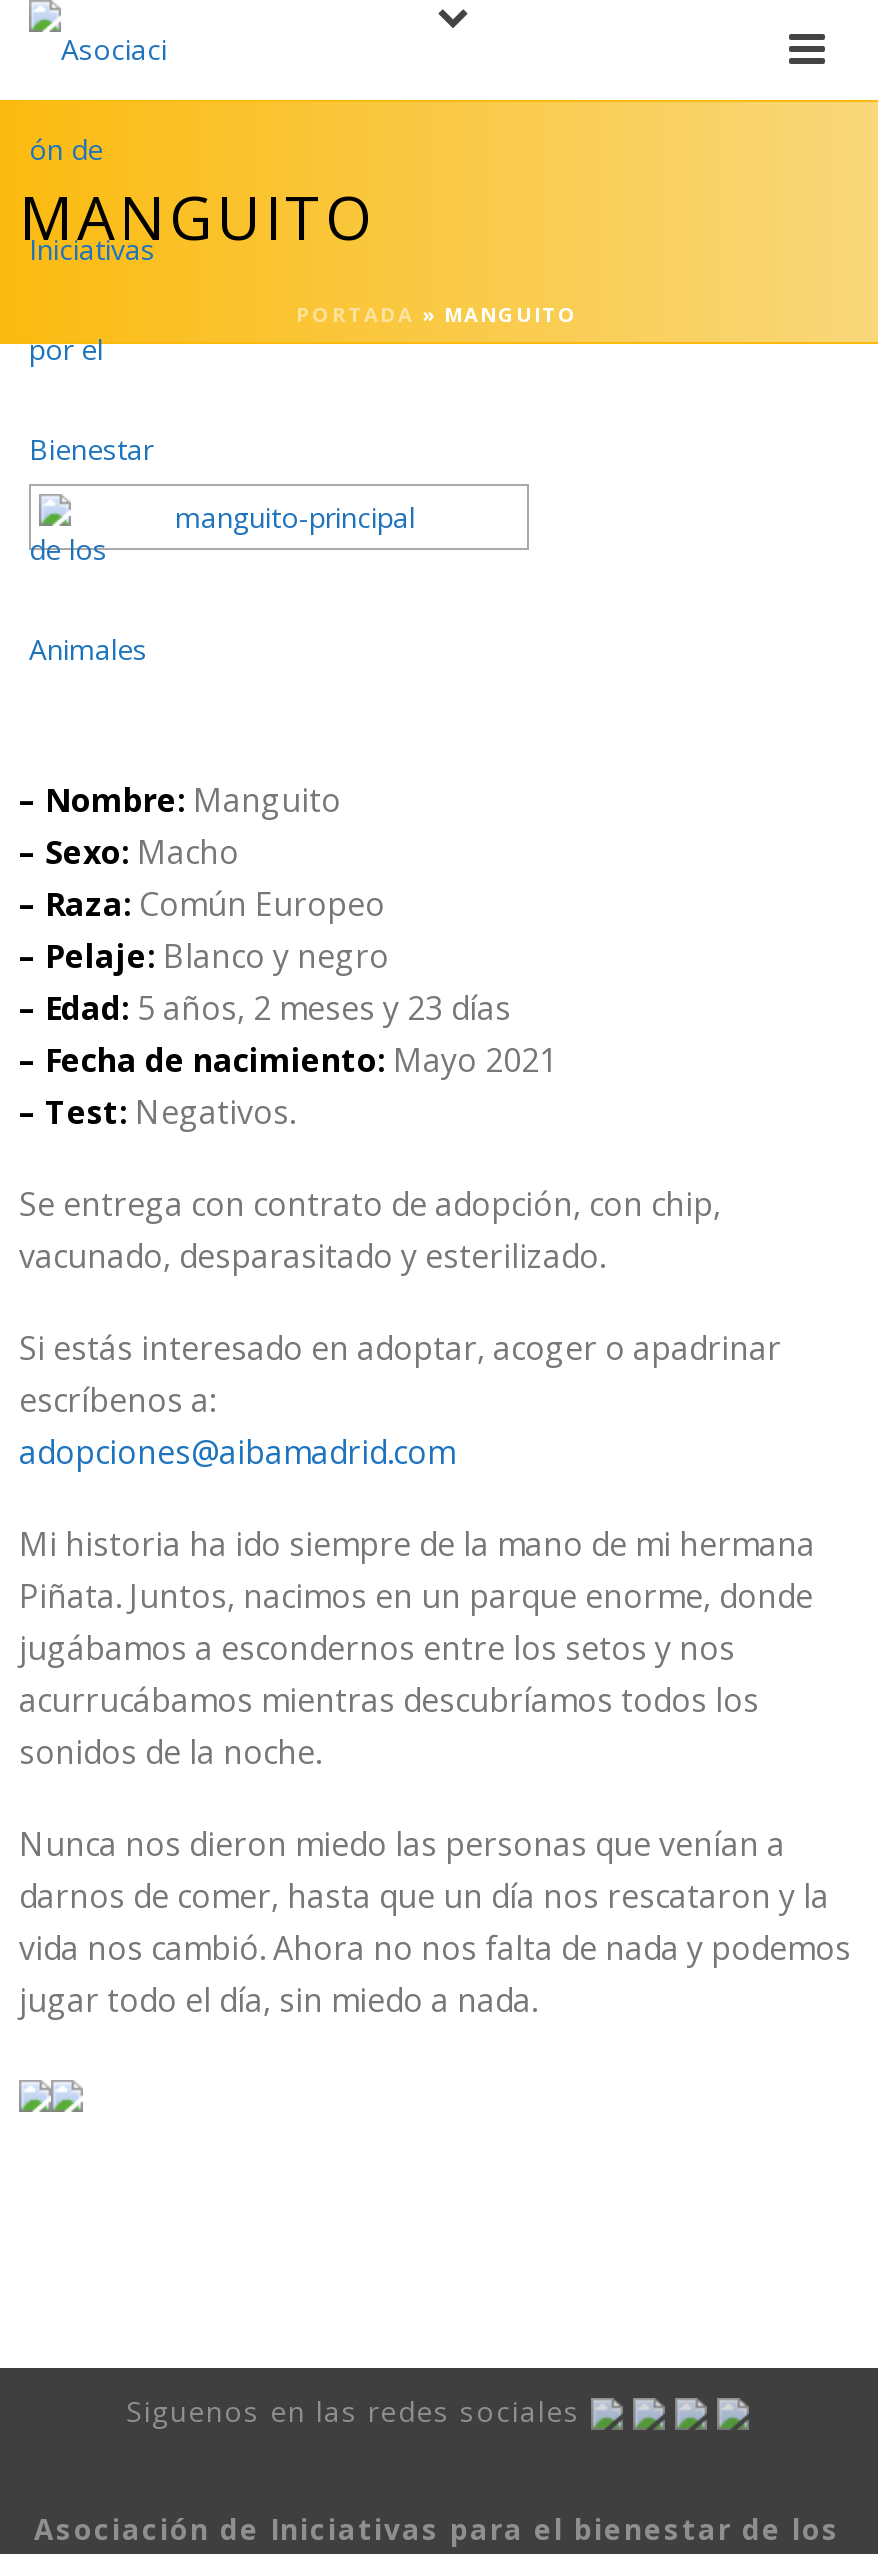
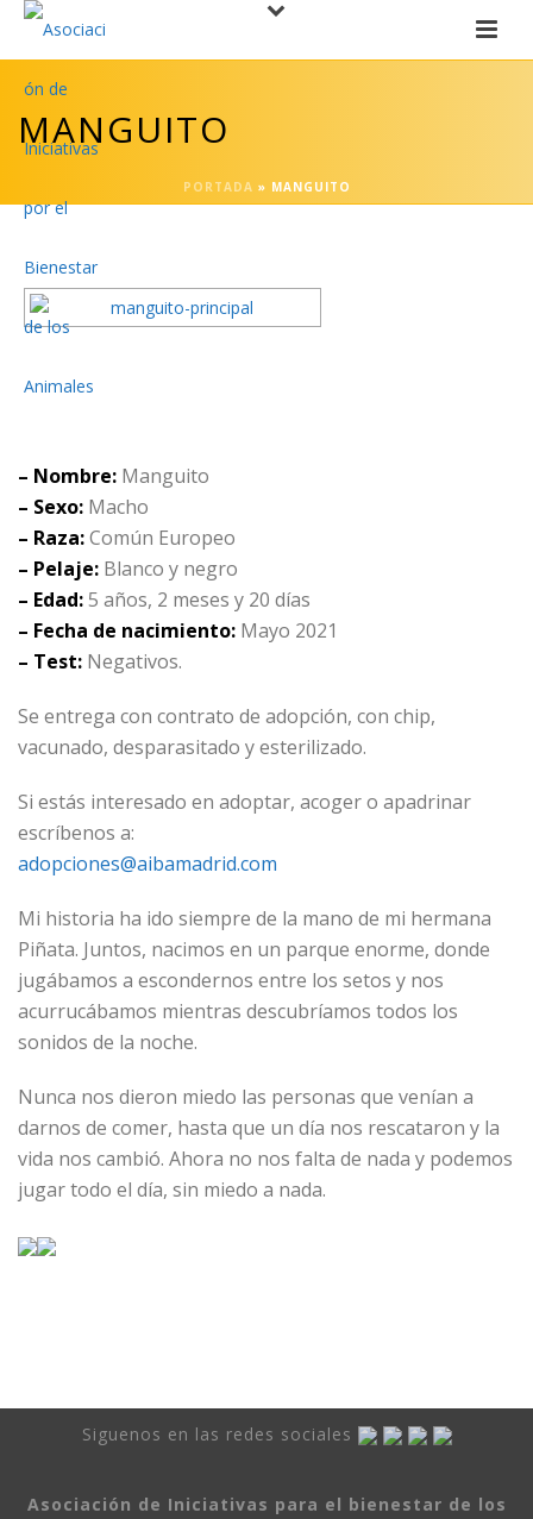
- – Edad: 5 años, 2 meses y 23 días
+ – Edad: 5 años, 2 meses y 20 días
